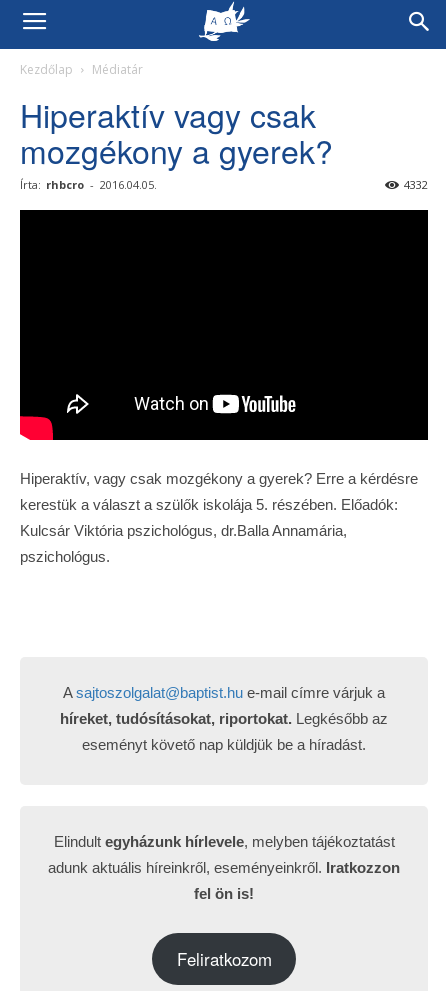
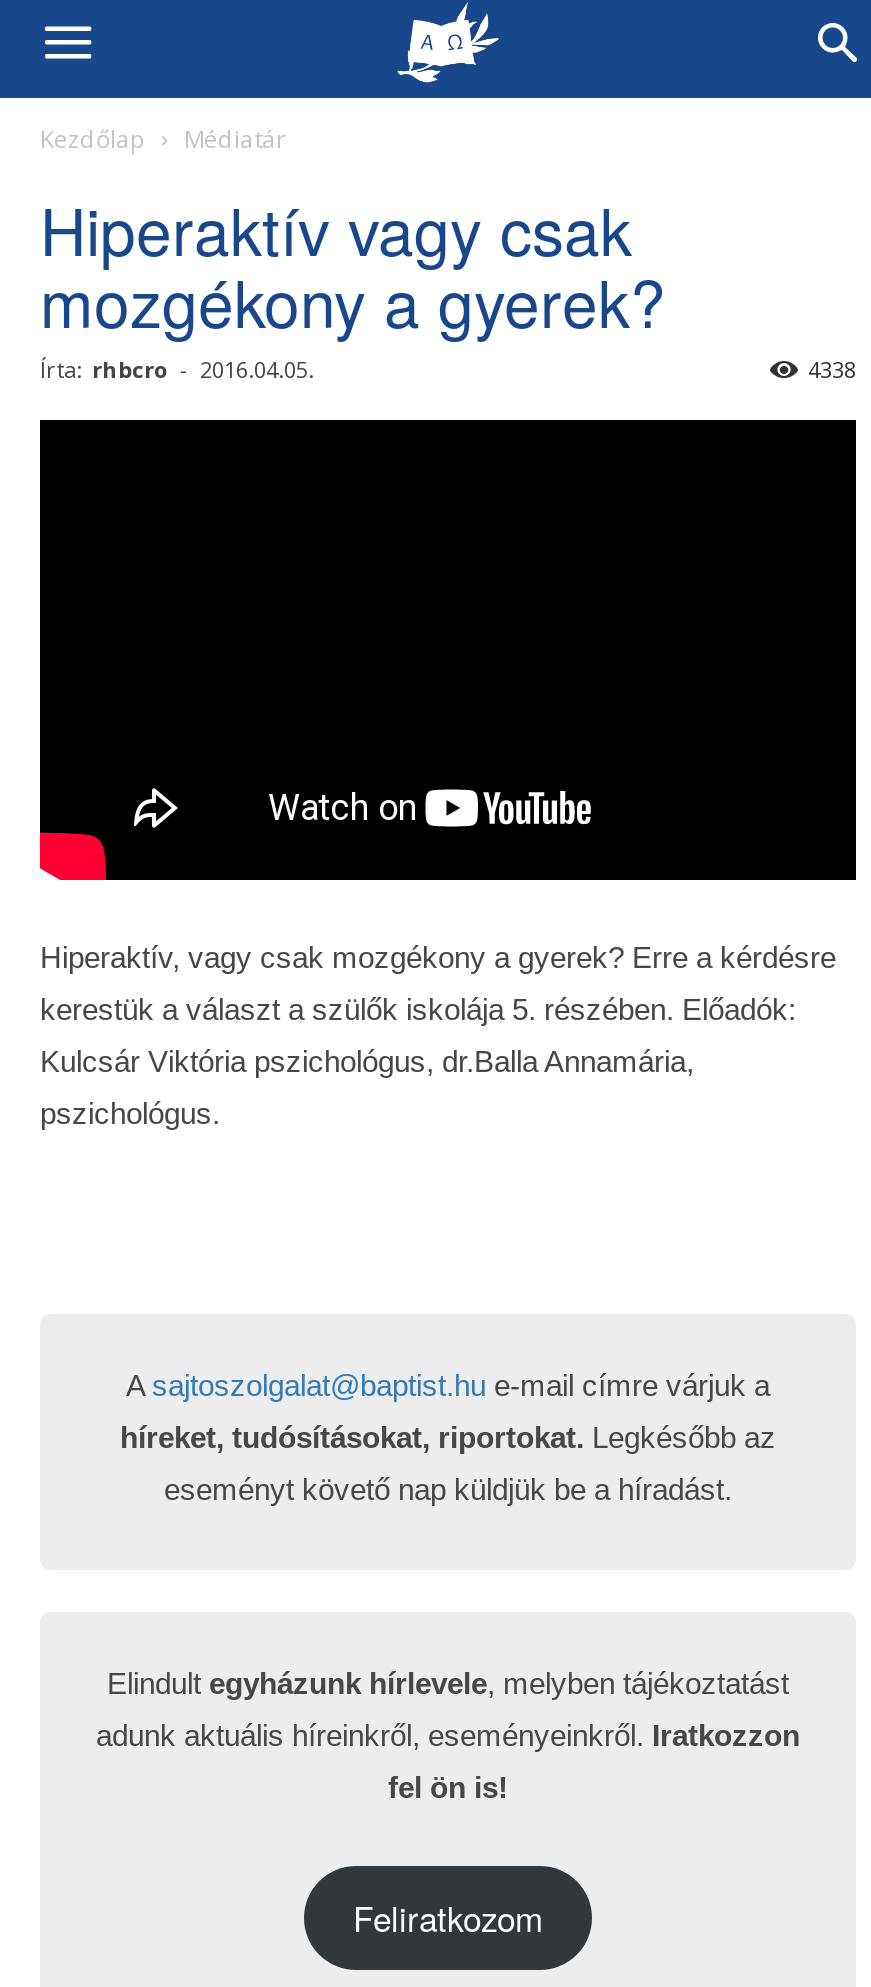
- 4332
+ 4338
